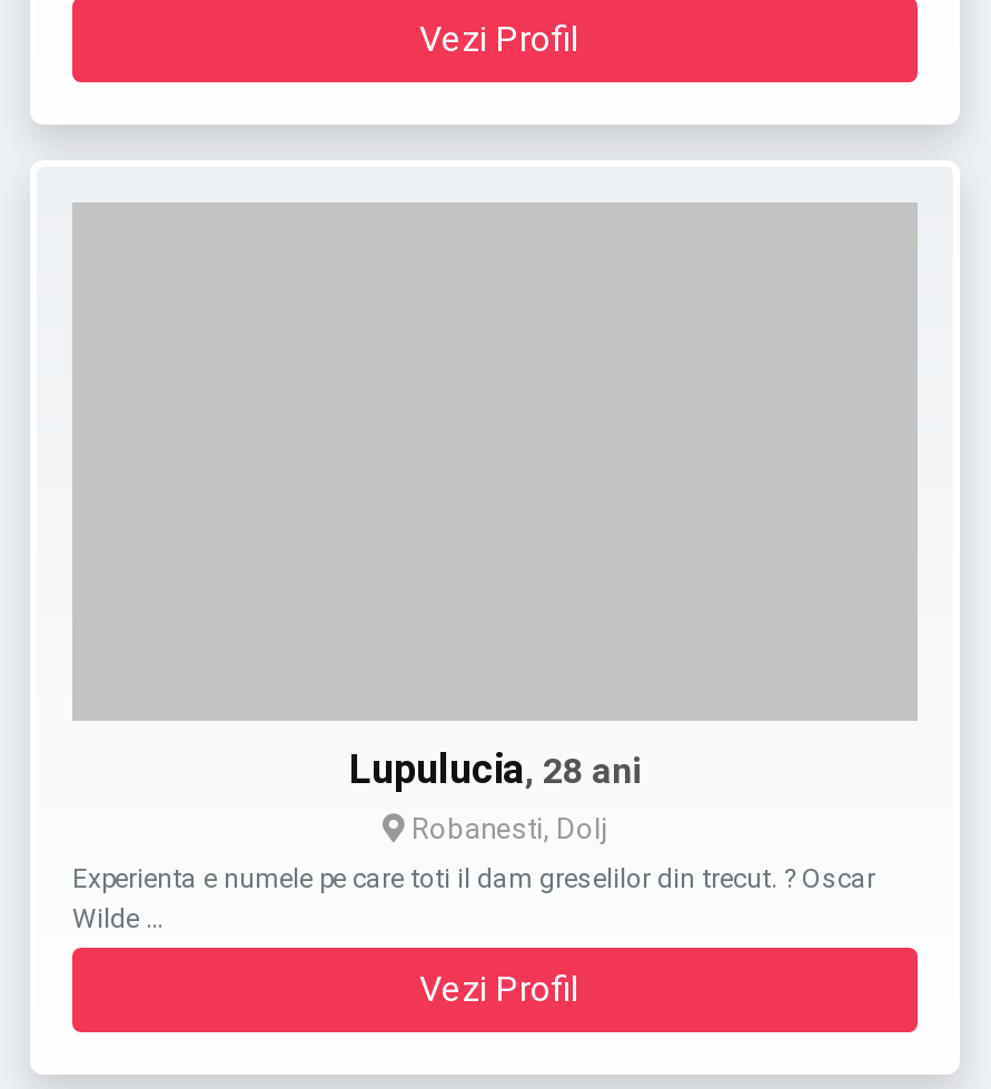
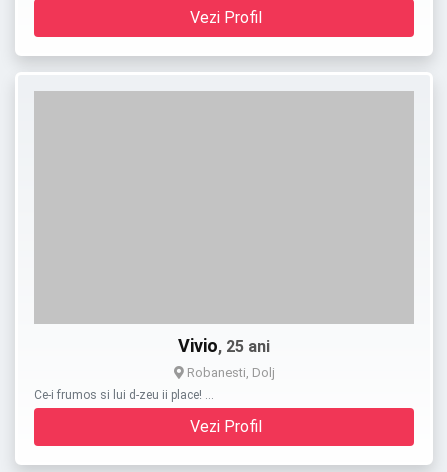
- Lupulucia, 28 ani
+ Vivio, 25 ani

- Experienta e numele pe care toti il dam greselilor din trecut. ? Oscar
- Wilde …
+ Ce-i frumos si lui d-zeu ii place! …
